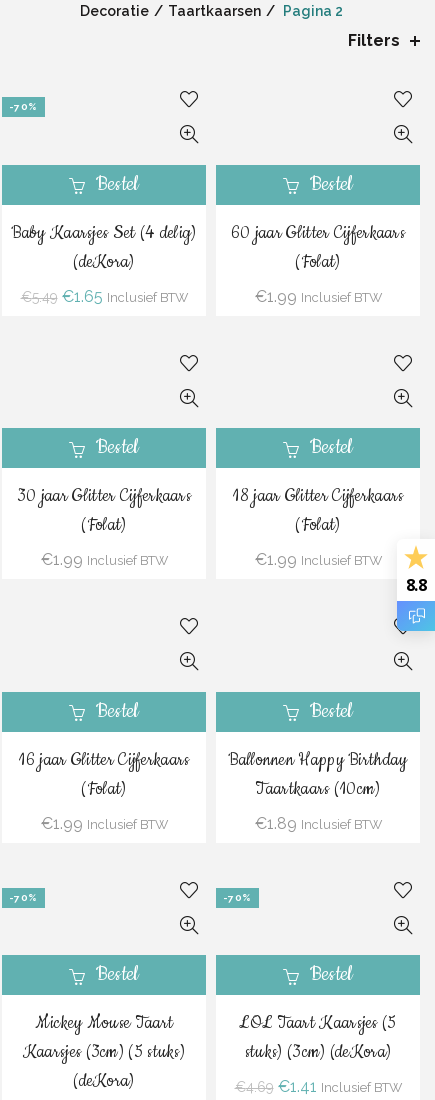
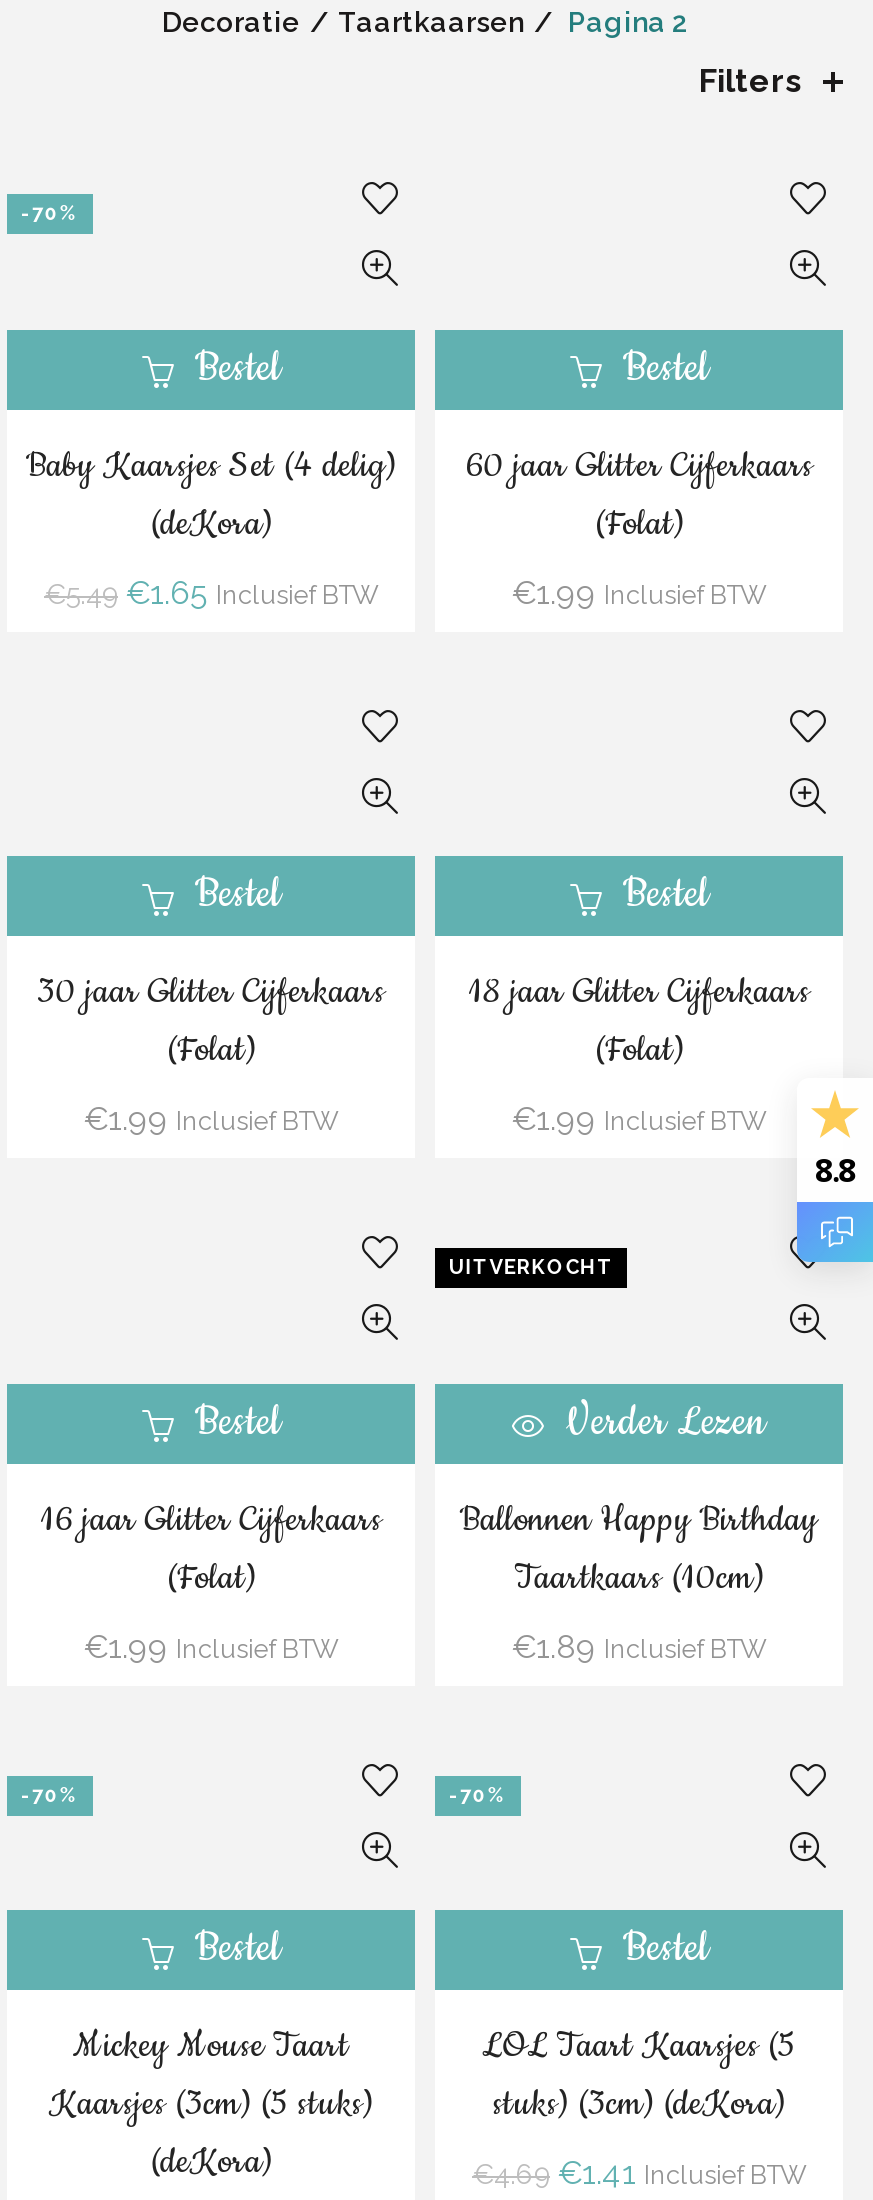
- Bestel
+ UITVERKOCHT
+ Verder Lezen
